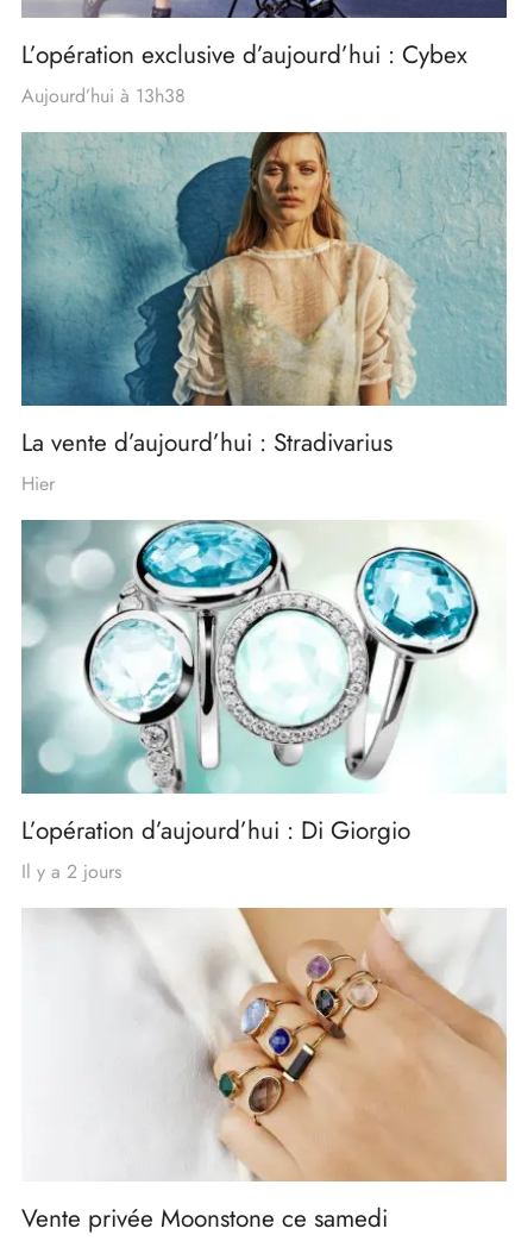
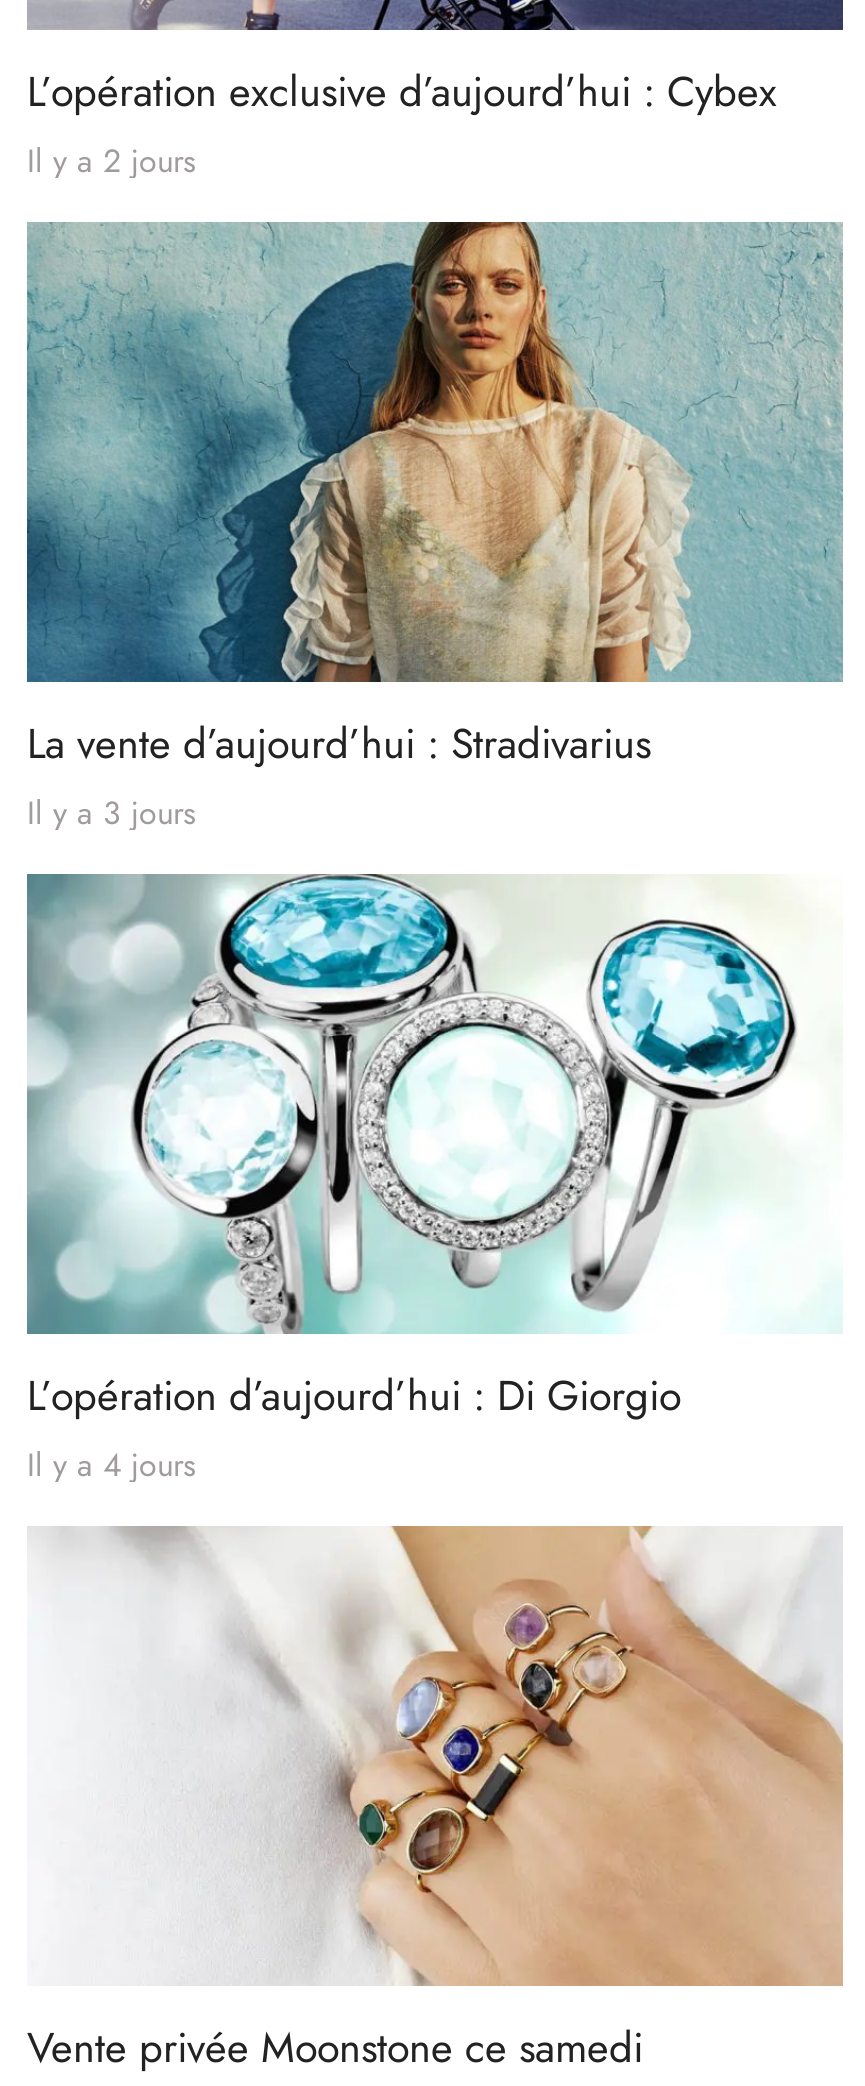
- Aujourd’hui à 13h38
+ Il y a 2 jours

- Hier
+ Il y a 3 jours

- Il y a 2 jours
+ Il y a 4 jours
